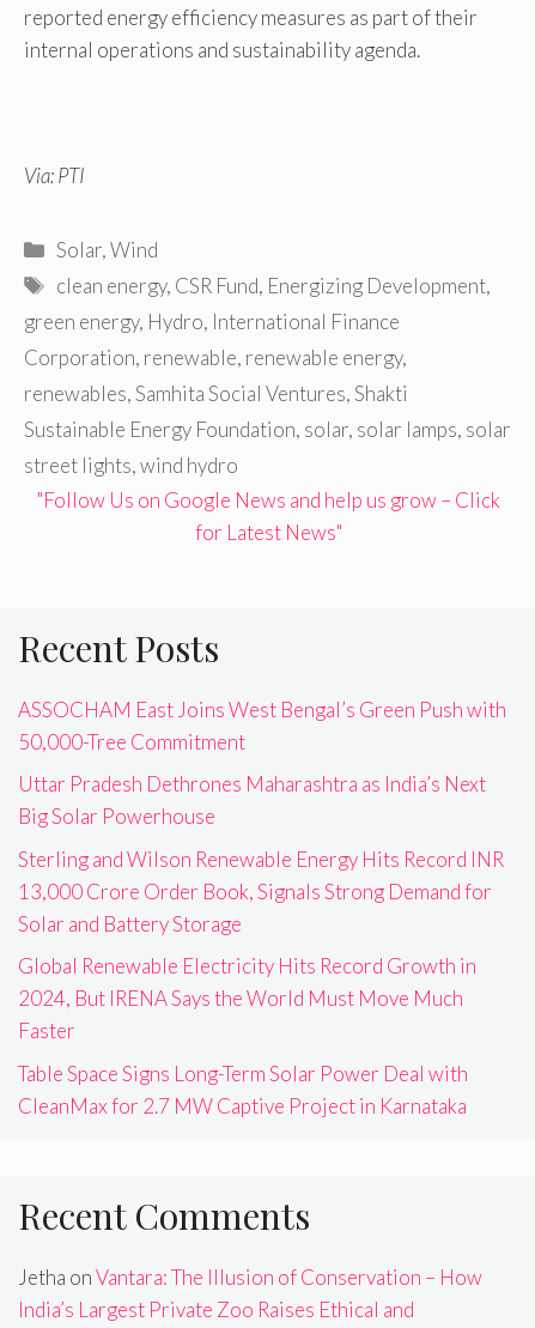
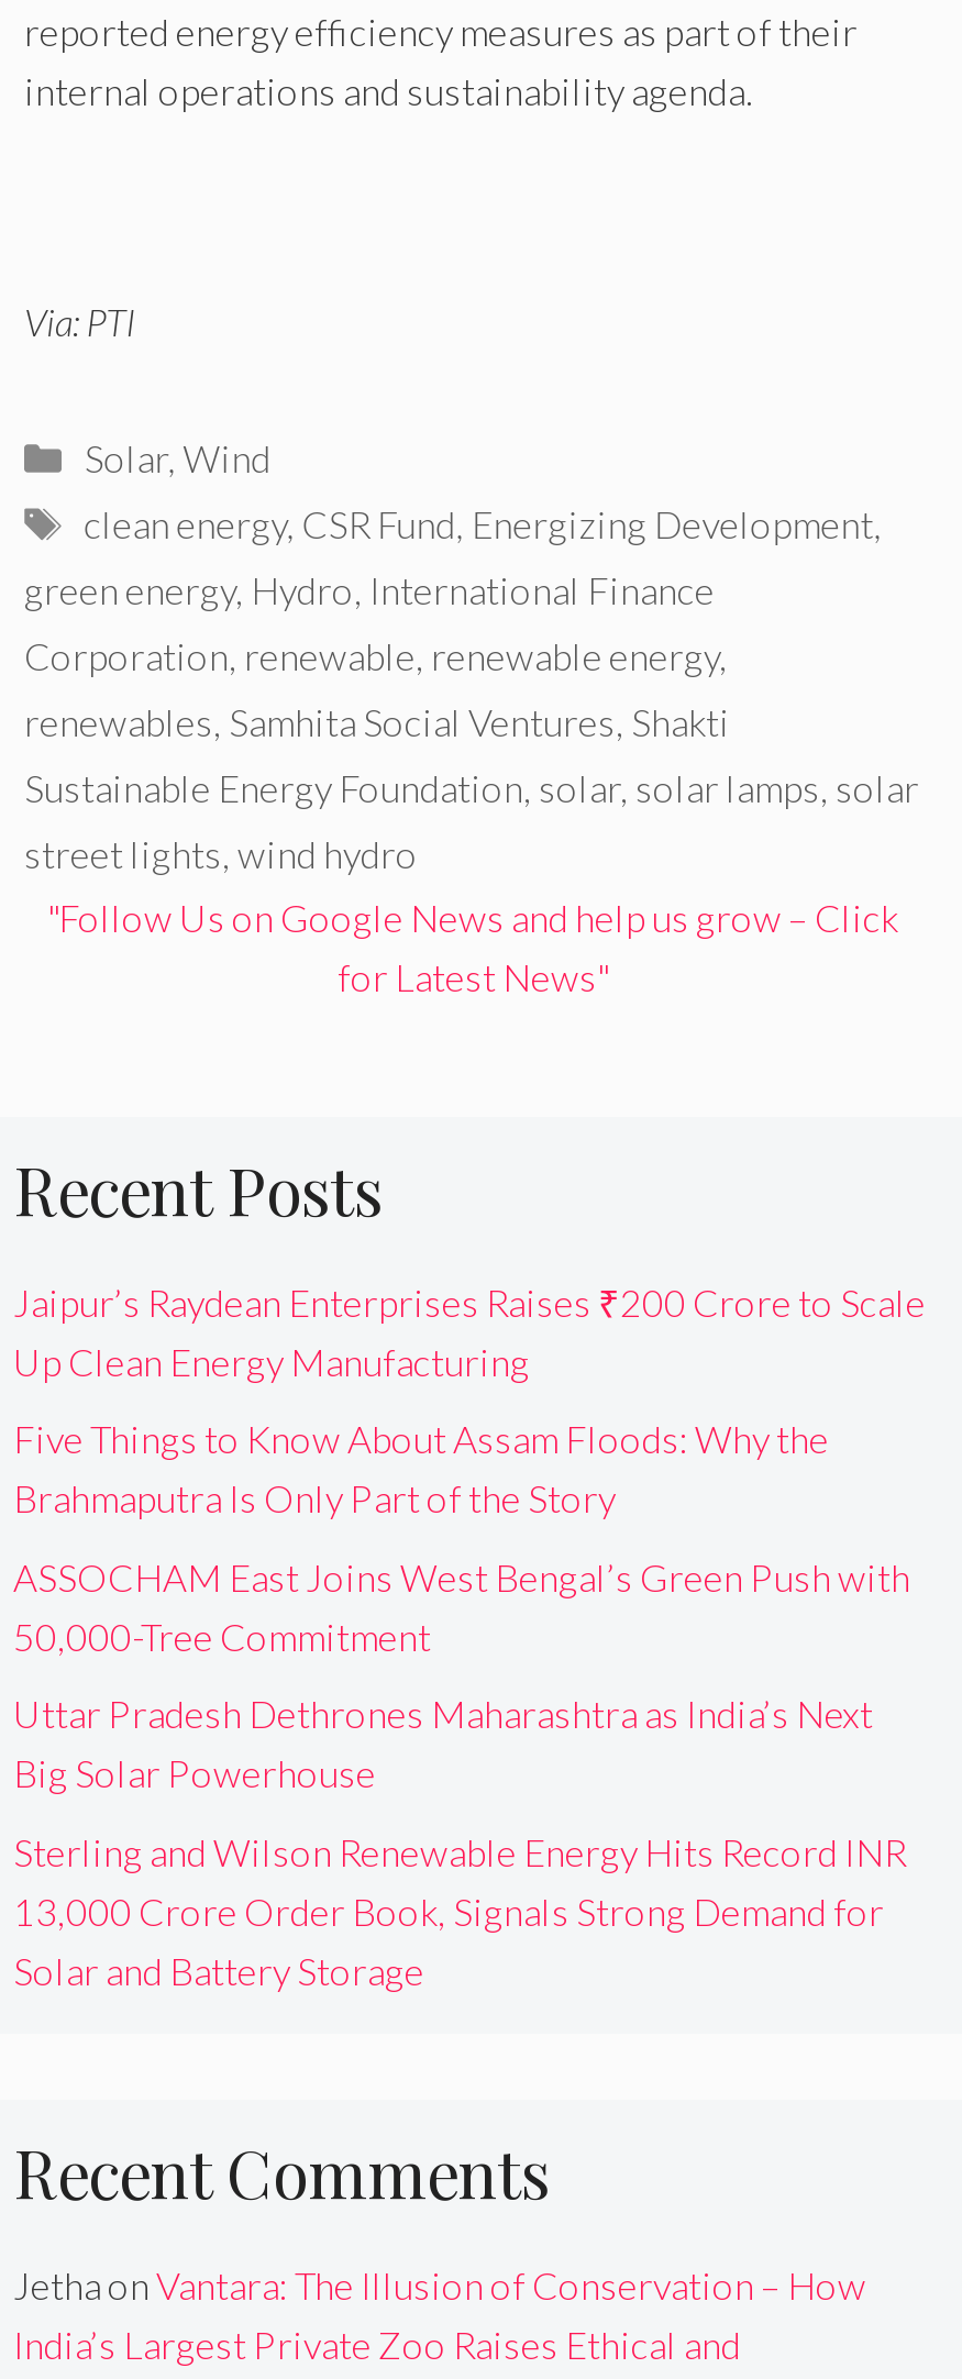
+ Jaipur’s Raydean Enterprises Raises ₹200 Crore to Scale
+ Up Clean Energy Manufacturing
+ Five Things to Know About Assam Floods: Why the
+ Brahmaputra Is Only Part of the Story

moved down: ASSOCHAM East Joins West Bengal’s Green Push with | 50,000-Tree Commitment | Uttar Pradesh Dethrones Maharashtra as India’s Next | Big Solar Powerhouse | Sterling and Wilson Renewable Energy Hits Record INR | 13,000 Crore Order Book, Signals Strong Demand for | Solar and Battery Storage

- Global Renewable Electricity Hits Record Growth in
- 2024, But IRENA Says the World Must Move Much
- Faster
- Table Space Signs Long-Term Solar Power Deal with
- CleanMax for 2.7 MW Captive Project in Karnataka
